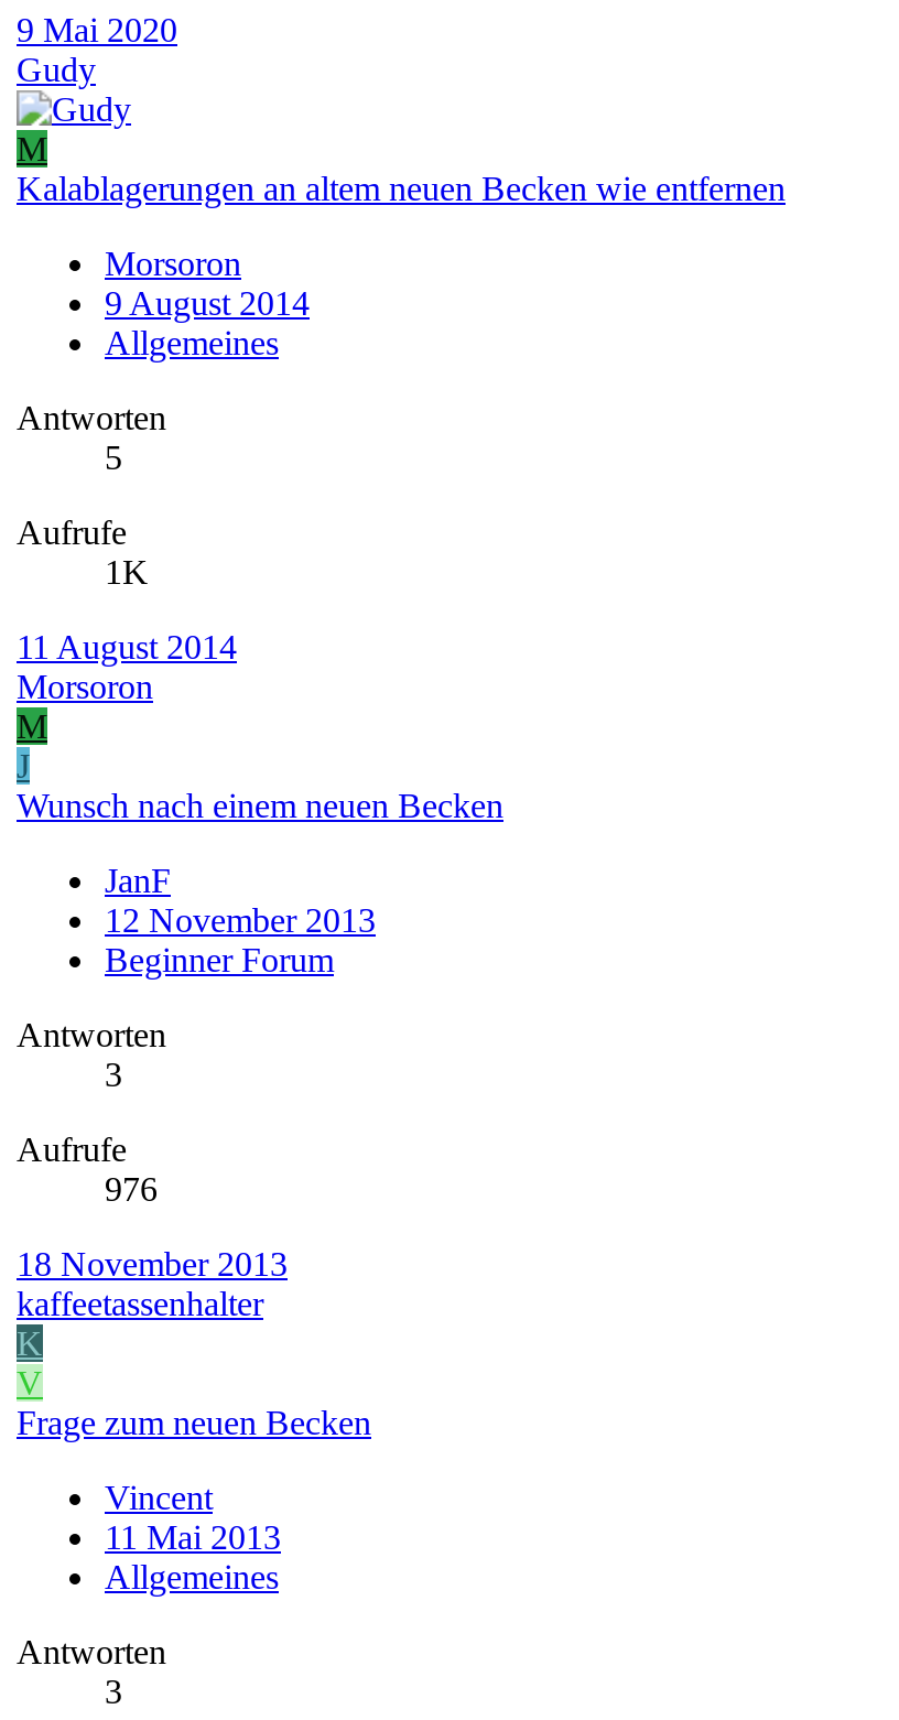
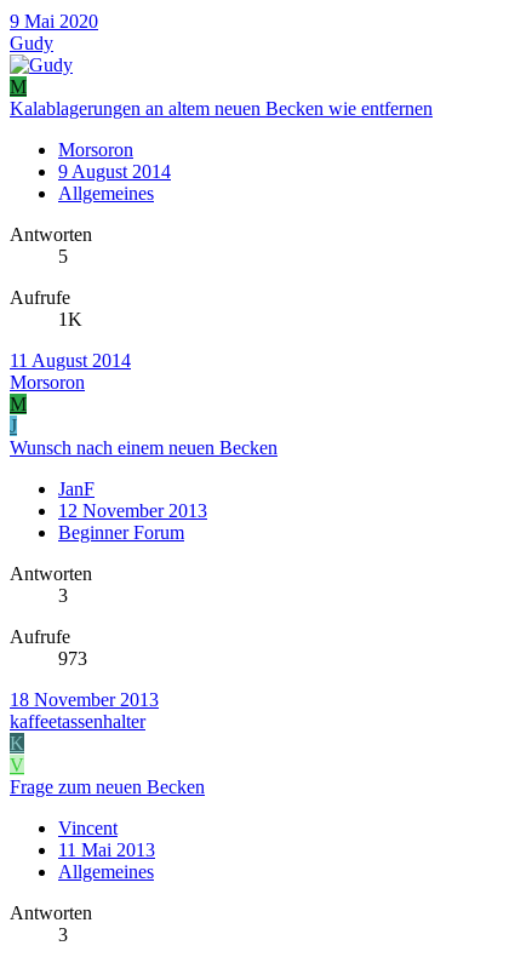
- 976
+ 973
